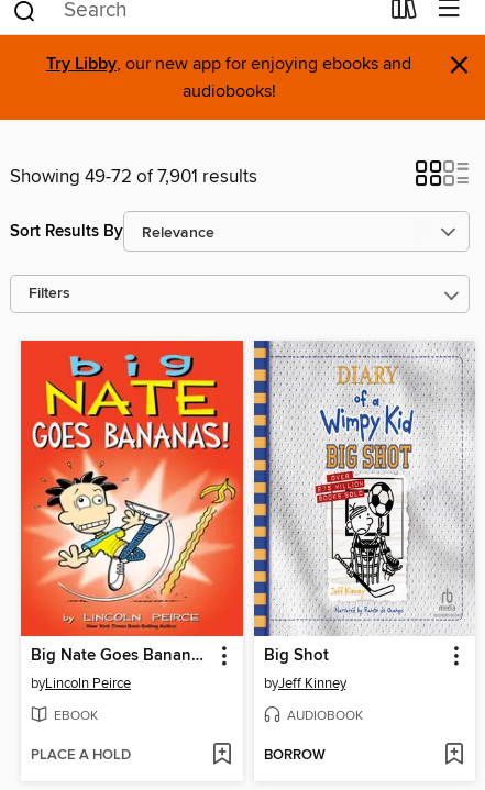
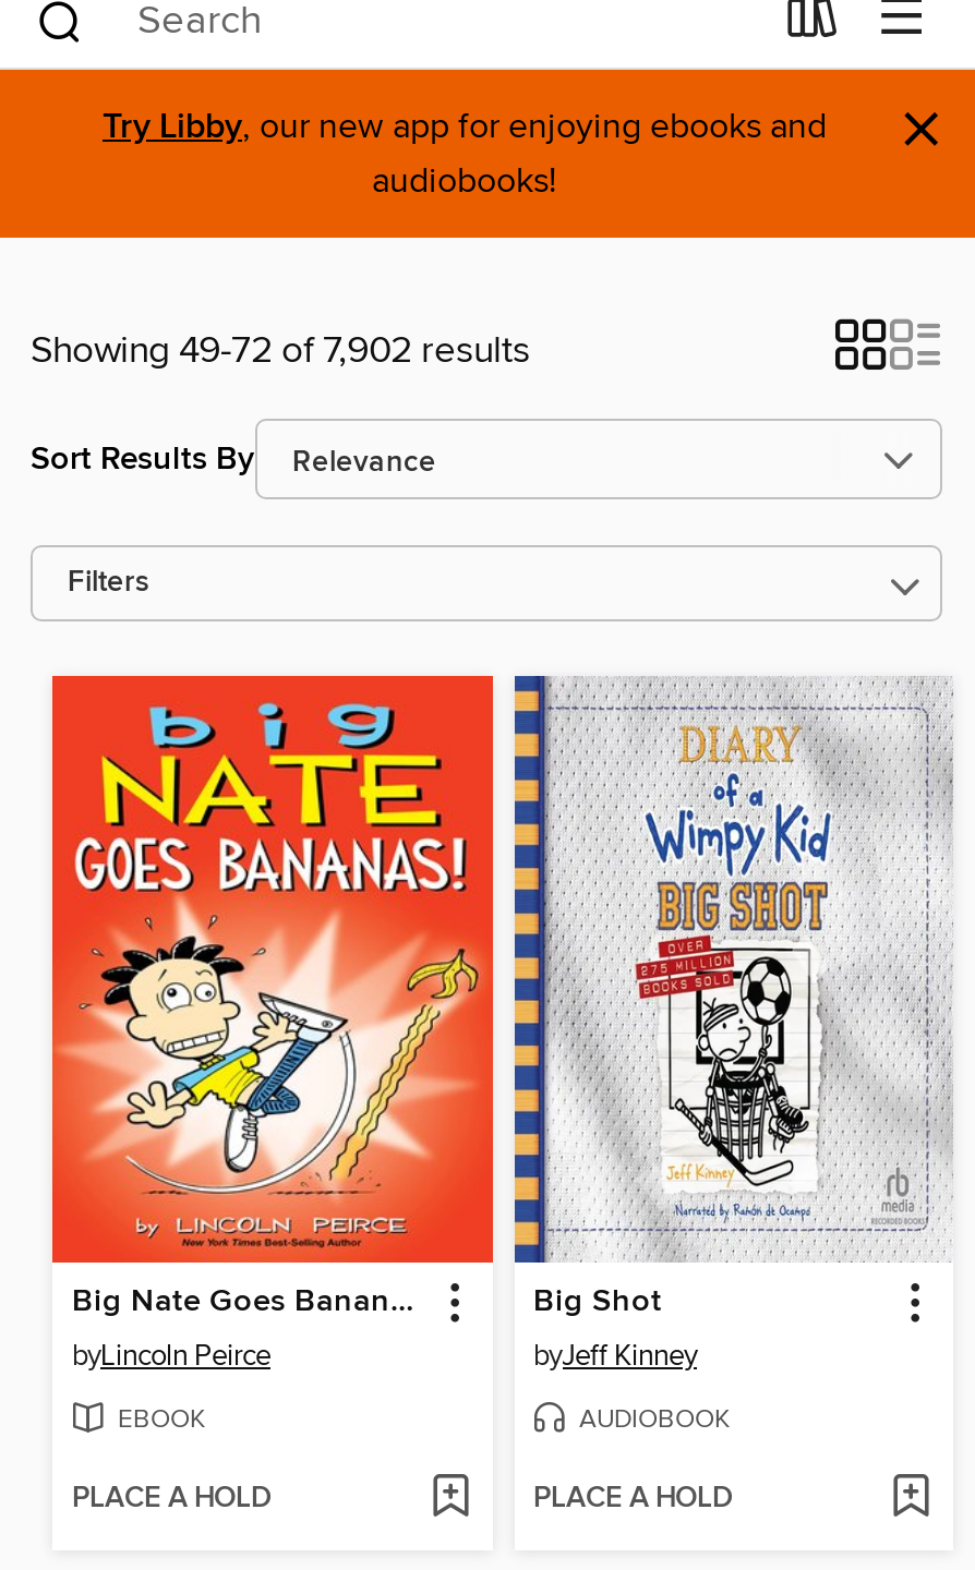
- Showing 49-72 of 7,901 results
+ Showing 49-72 of 7,902 results

- BORROW
+ PLACE A HOLD
